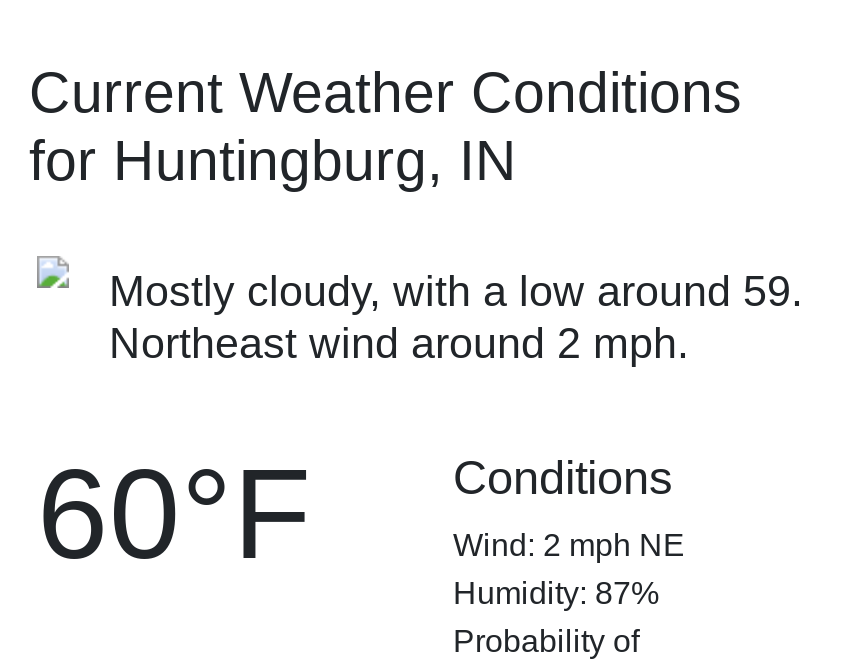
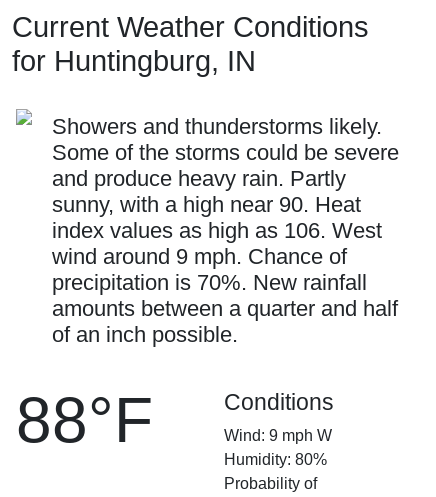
- Mostly cloudy, with a low around 59.
- Northeast wind around 2 mph.
+ Showers and thunderstorms likely.
+ Some of the storms could be severe
+ and produce heavy rain. Partly
+ sunny, with a high near 90. Heat
+ index values as high as 106. West
+ wind around 9 mph. Chance of
+ precipitation is 70%. New rainfall
+ amounts between a quarter and half
+ of an inch possible.

- 60°F
+ 88°F

- Wind: 2 mph NE
+ Wind: 9 mph W

- Humidity: 87%
+ Humidity: 80%
